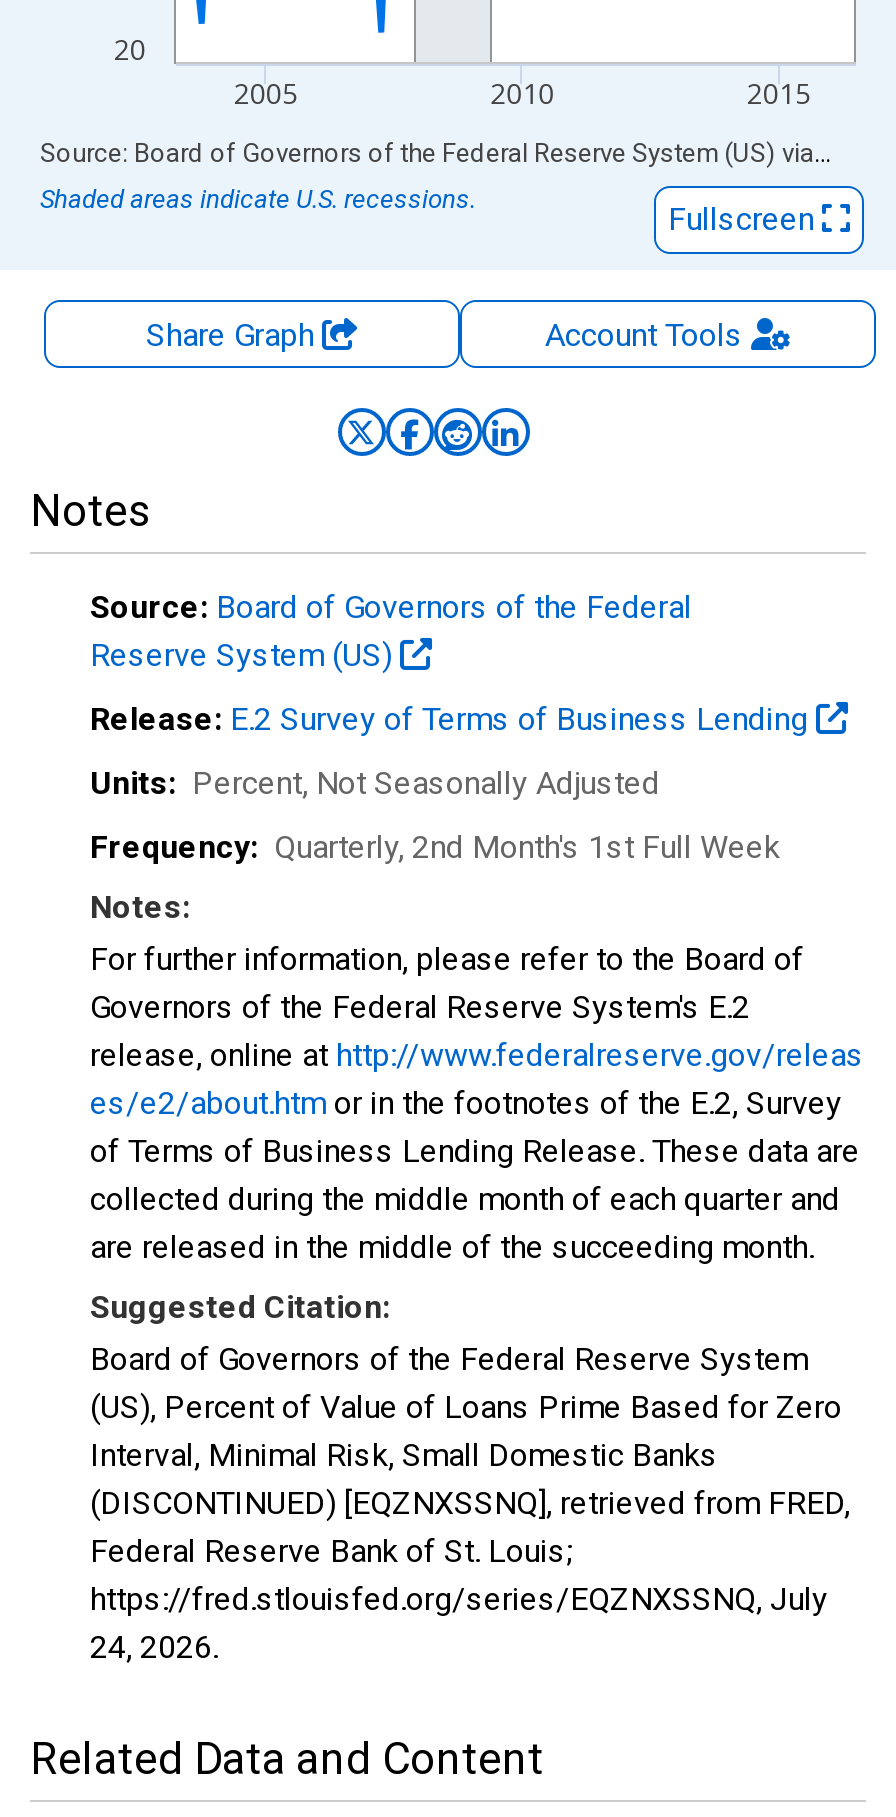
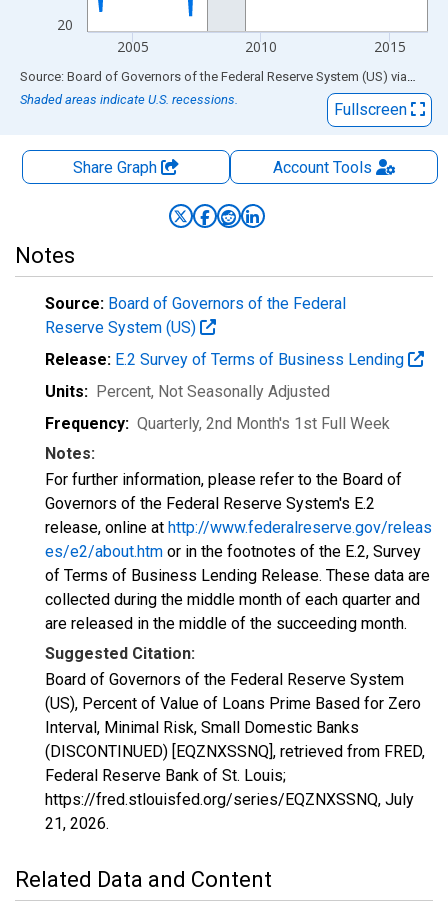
- 24, 2026.
+ 21, 2026.
